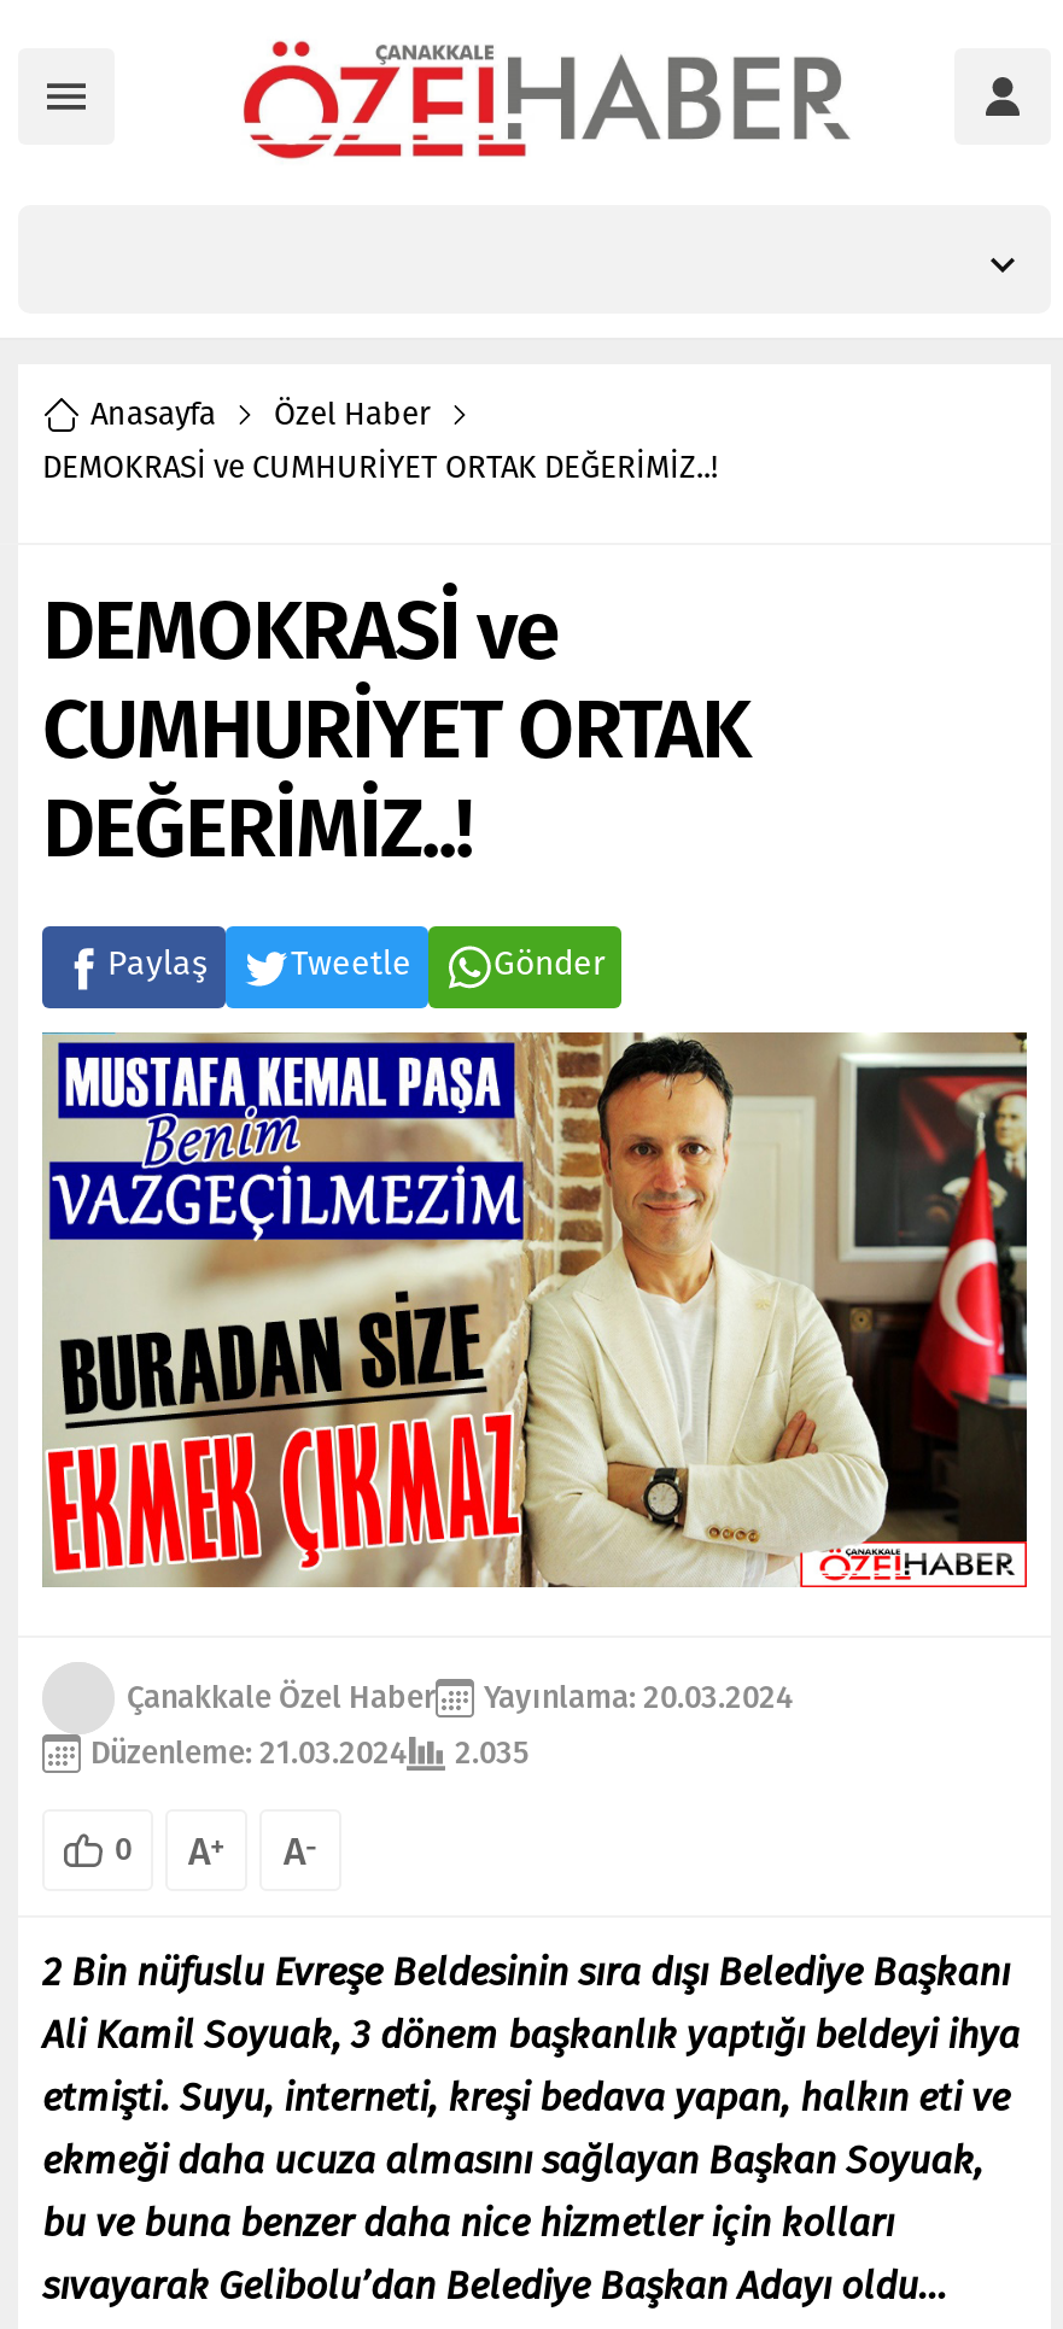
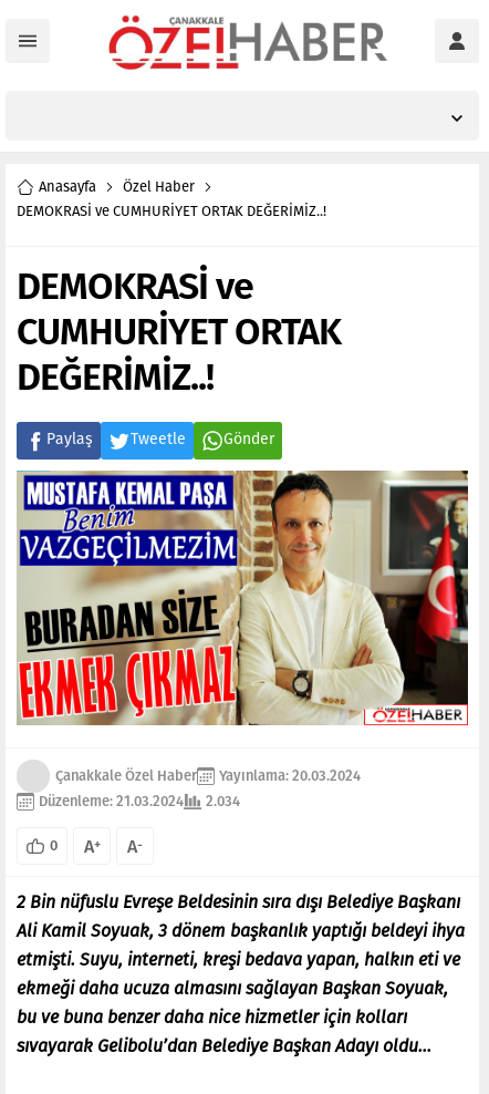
- Düzenleme: 21.03.2024 2.035
+ Düzenleme: 21.03.2024 2.034
